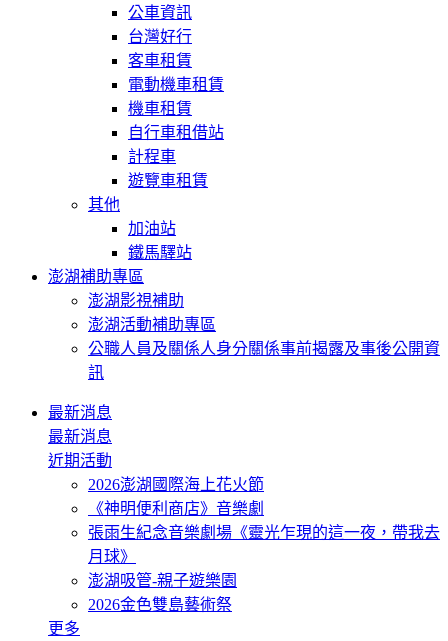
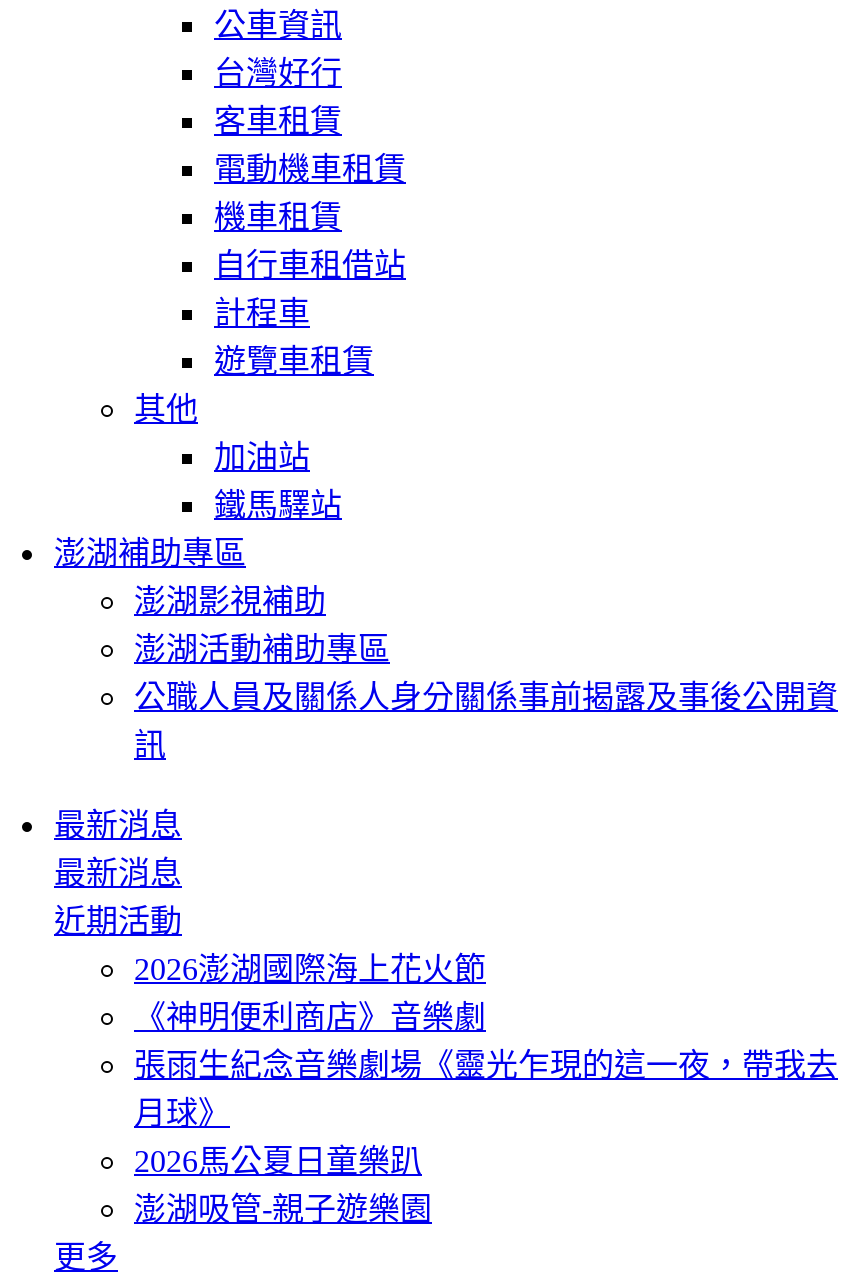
+ 2026馬公夏日童樂趴

moved down: 澎湖吸管-親子遊樂園

- 2026金色雙島藝術祭
